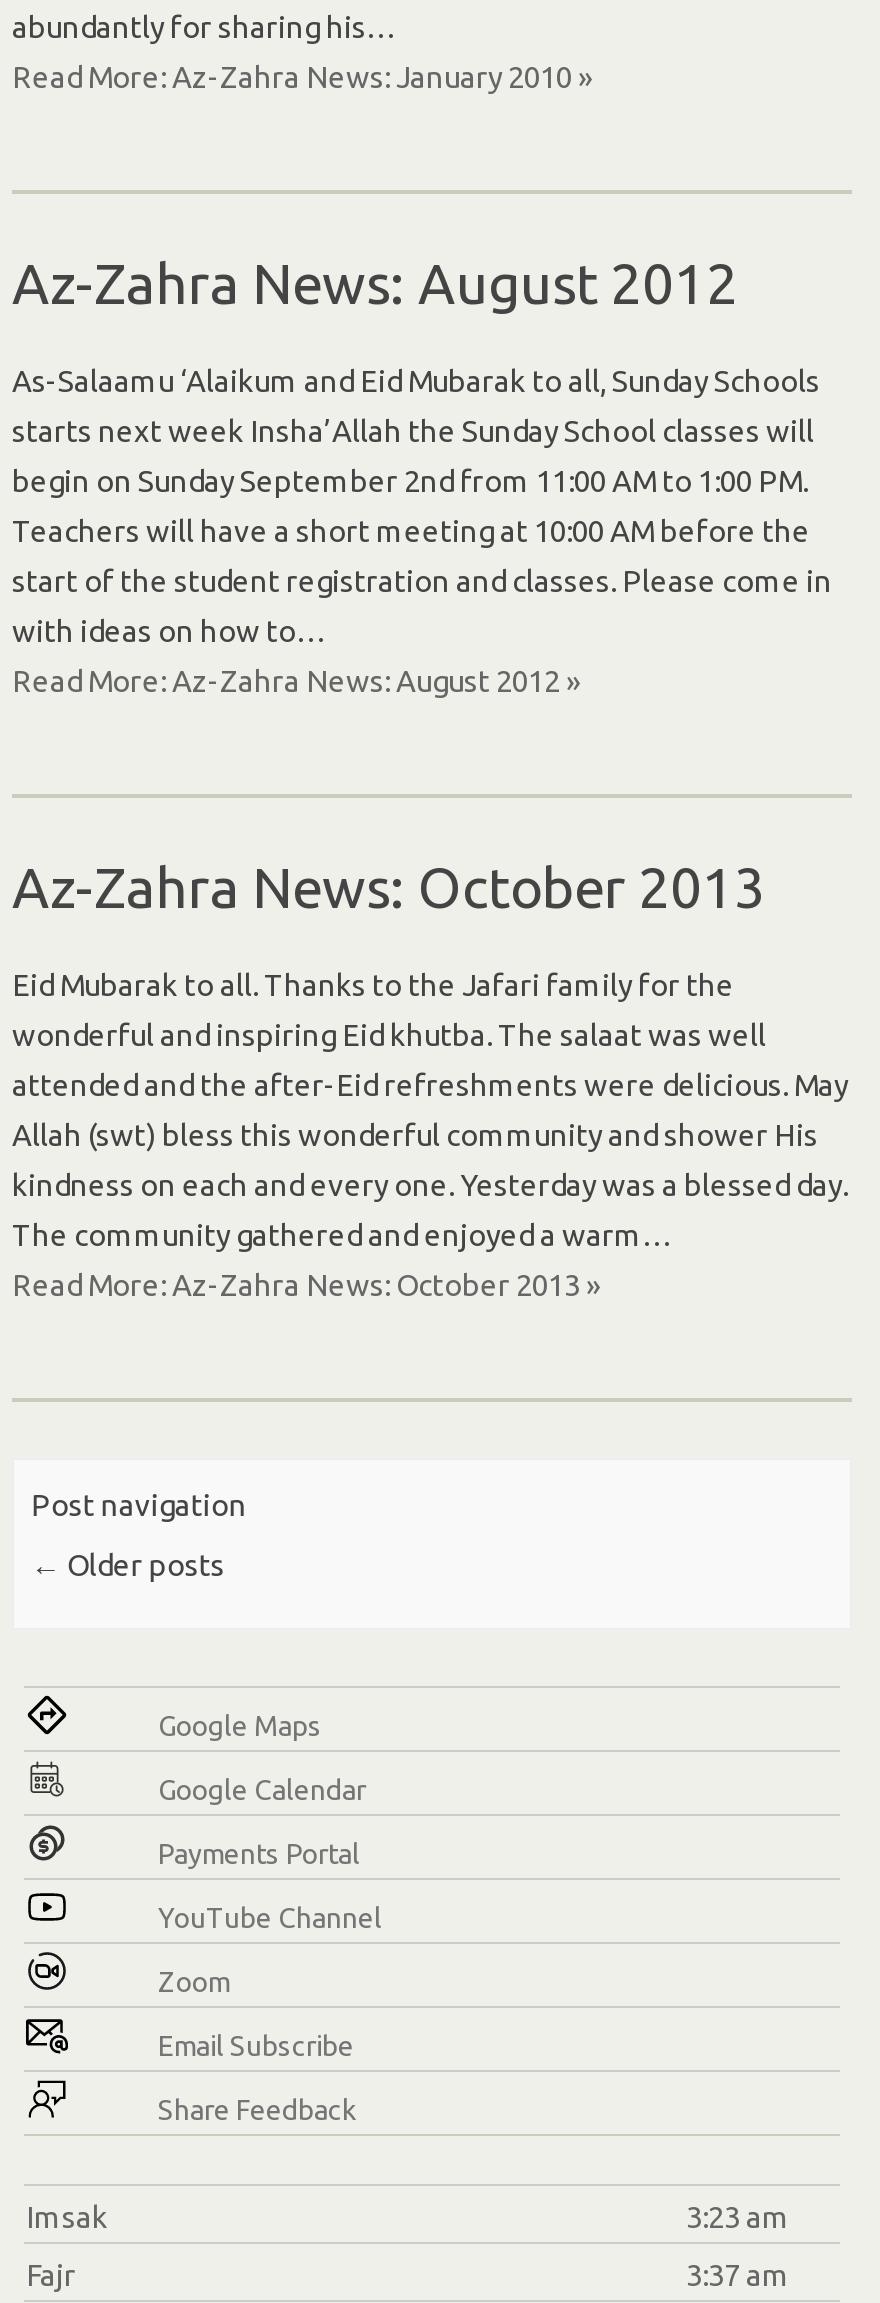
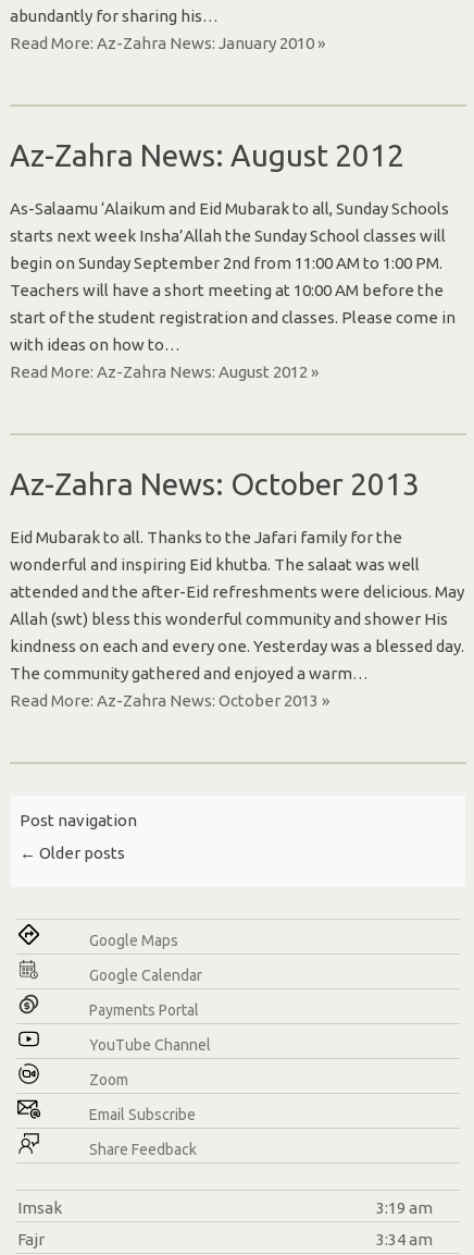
- 3:23 am
+ 3:19 am

- 3:37 am
+ 3:34 am
